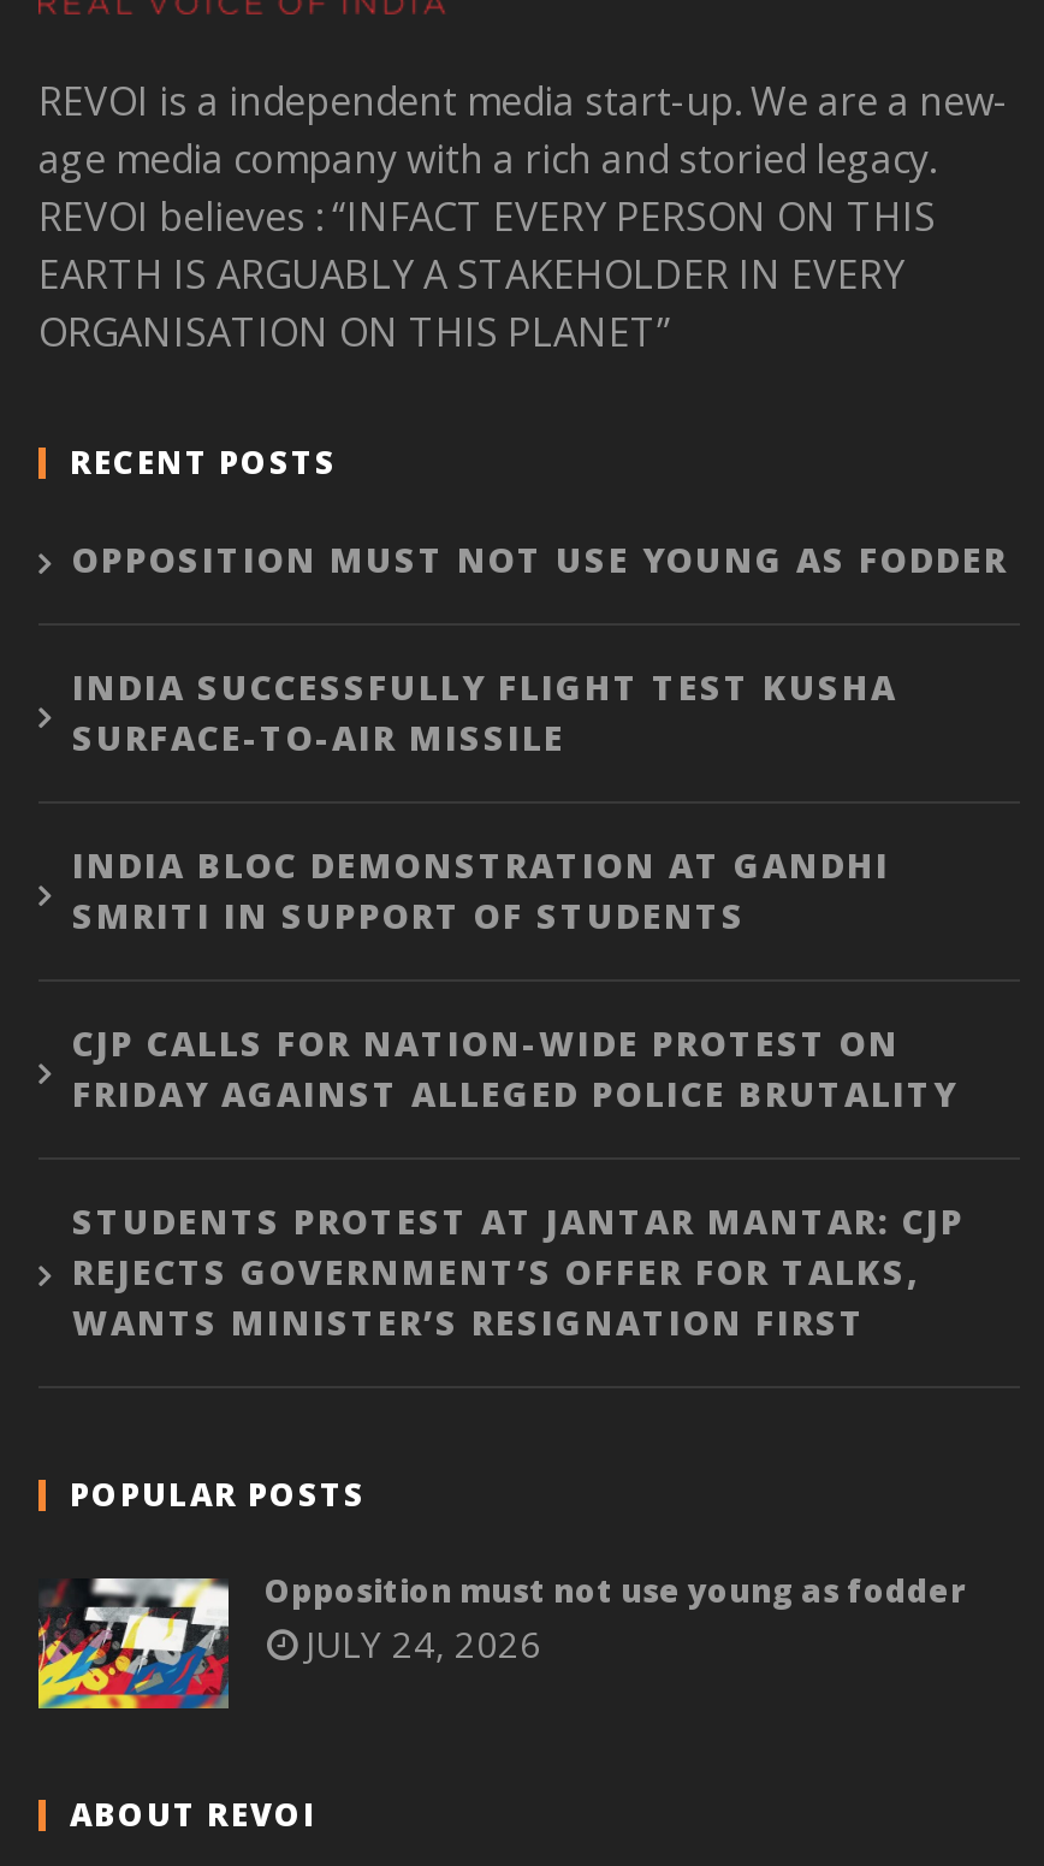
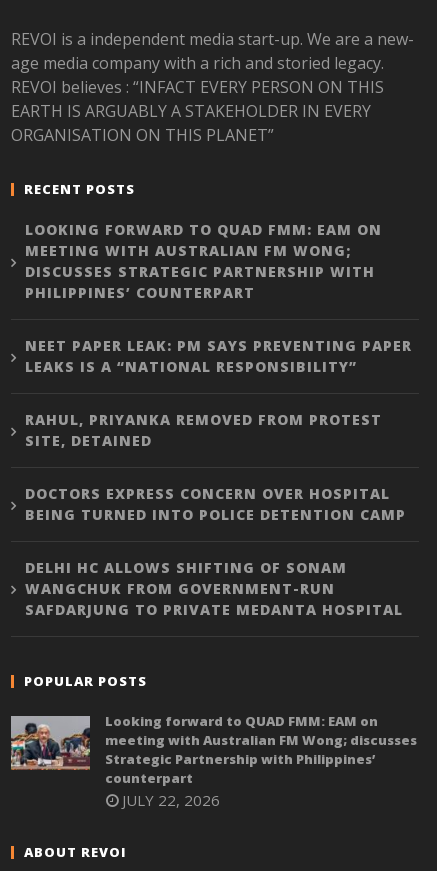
- OPPOSITION MUST NOT USE YOUNG AS FODDER
+ LOOKING FORWARD TO QUAD FMM: EAM ON
+ MEETING WITH AUSTRALIAN FM WONG;
+ DISCUSSES STRATEGIC PARTNERSHIP WITH
+ PHILIPPINES’ COUNTERPART

- INDIA SUCCESSFULLY FLIGHT TEST KUSHA
- SURFACE-TO-AIR MISSILE
+ NEET PAPER LEAK: PM SAYS PREVENTING PAPER
+ LEAKS IS A “NATIONAL RESPONSIBILITY”

- INDIA BLOC DEMONSTRATION AT GANDHI
- SMRITI IN SUPPORT OF STUDENTS
+ RAHUL, PRIYANKA REMOVED FROM PROTEST
+ SITE, DETAINED

- CJP CALLS FOR NATION-WIDE PROTEST ON
- FRIDAY AGAINST ALLEGED POLICE BRUTALITY
+ DOCTORS EXPRESS CONCERN OVER HOSPITAL
+ BEING TURNED INTO POLICE DETENTION CAMP

- STUDENTS PROTEST AT JANTAR MANTAR: CJP
- REJECTS GOVERNMENT’S OFFER FOR TALKS,
- WANTS MINISTER’S RESIGNATION FIRST
+ DELHI HC ALLOWS SHIFTING OF SONAM
+ WANGCHUK FROM GOVERNMENT-RUN
+ SAFDARJUNG TO PRIVATE MEDANTA HOSPITAL

- [image]
- Opposition must not use young as fodder
- JULY 24, 2026
+ [image]
+ Looking forward to QUAD FMM: EAM on
+ meeting with Australian FM Wong; discusses
+ Strategic Partnership with Philippines’
+ counterpart
+ JULY 22, 2026
